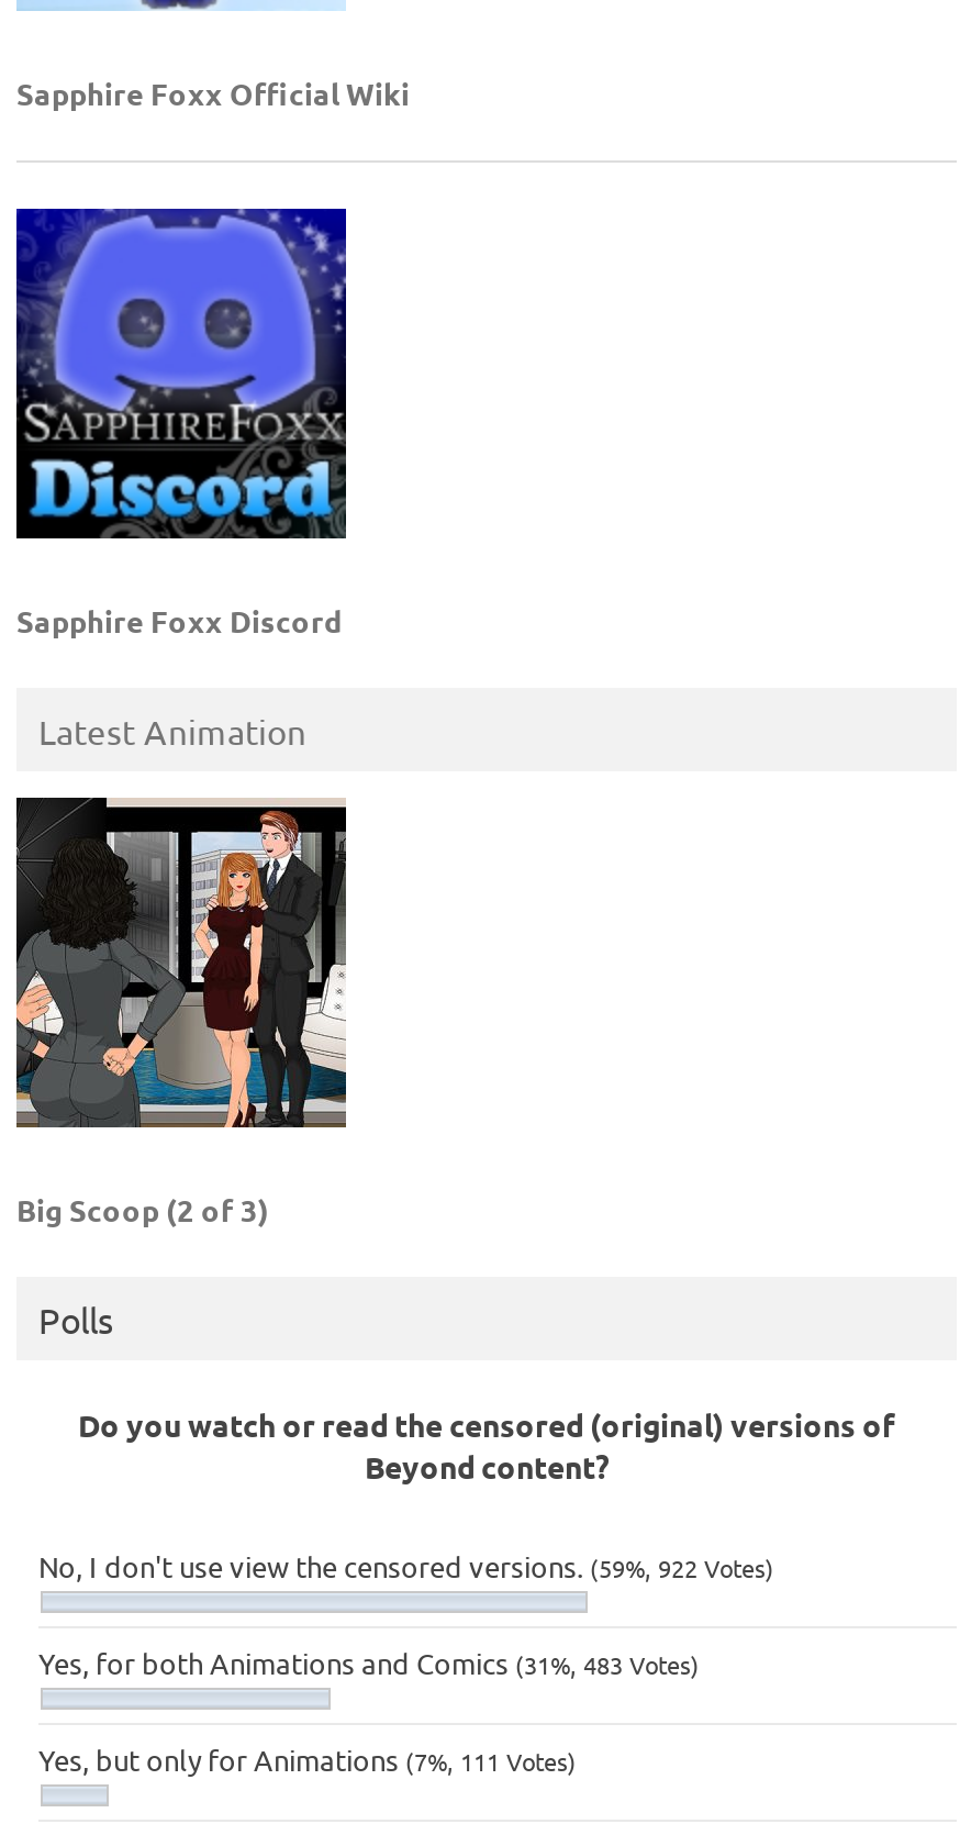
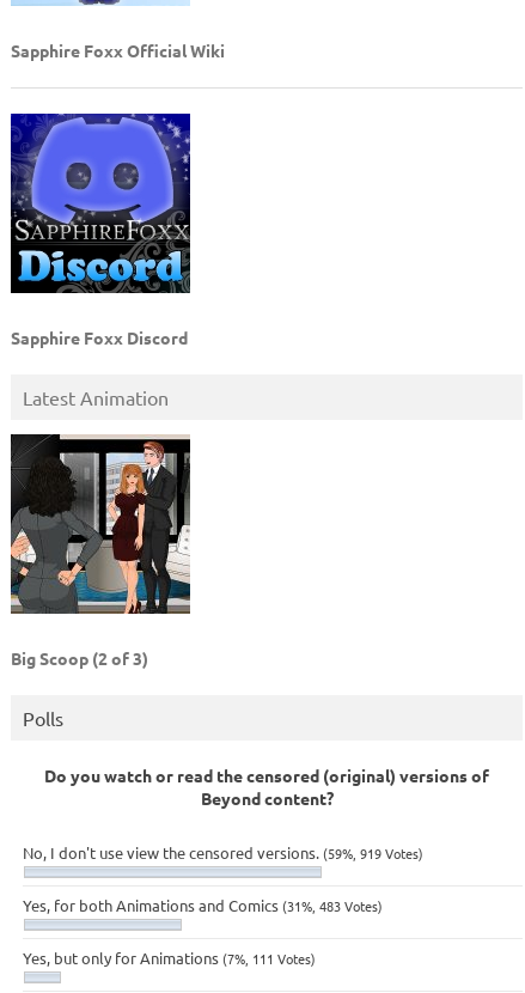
- No, I don't use view the censored versions. (59%, 922 Votes)
+ No, I don't use view the censored versions. (59%, 919 Votes)
